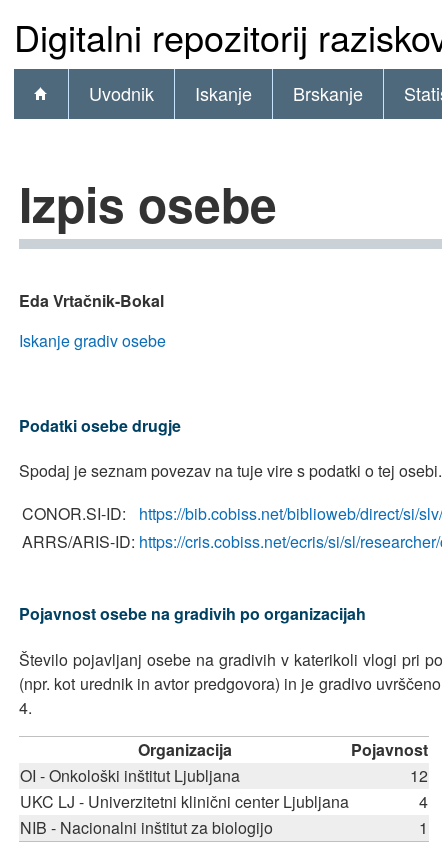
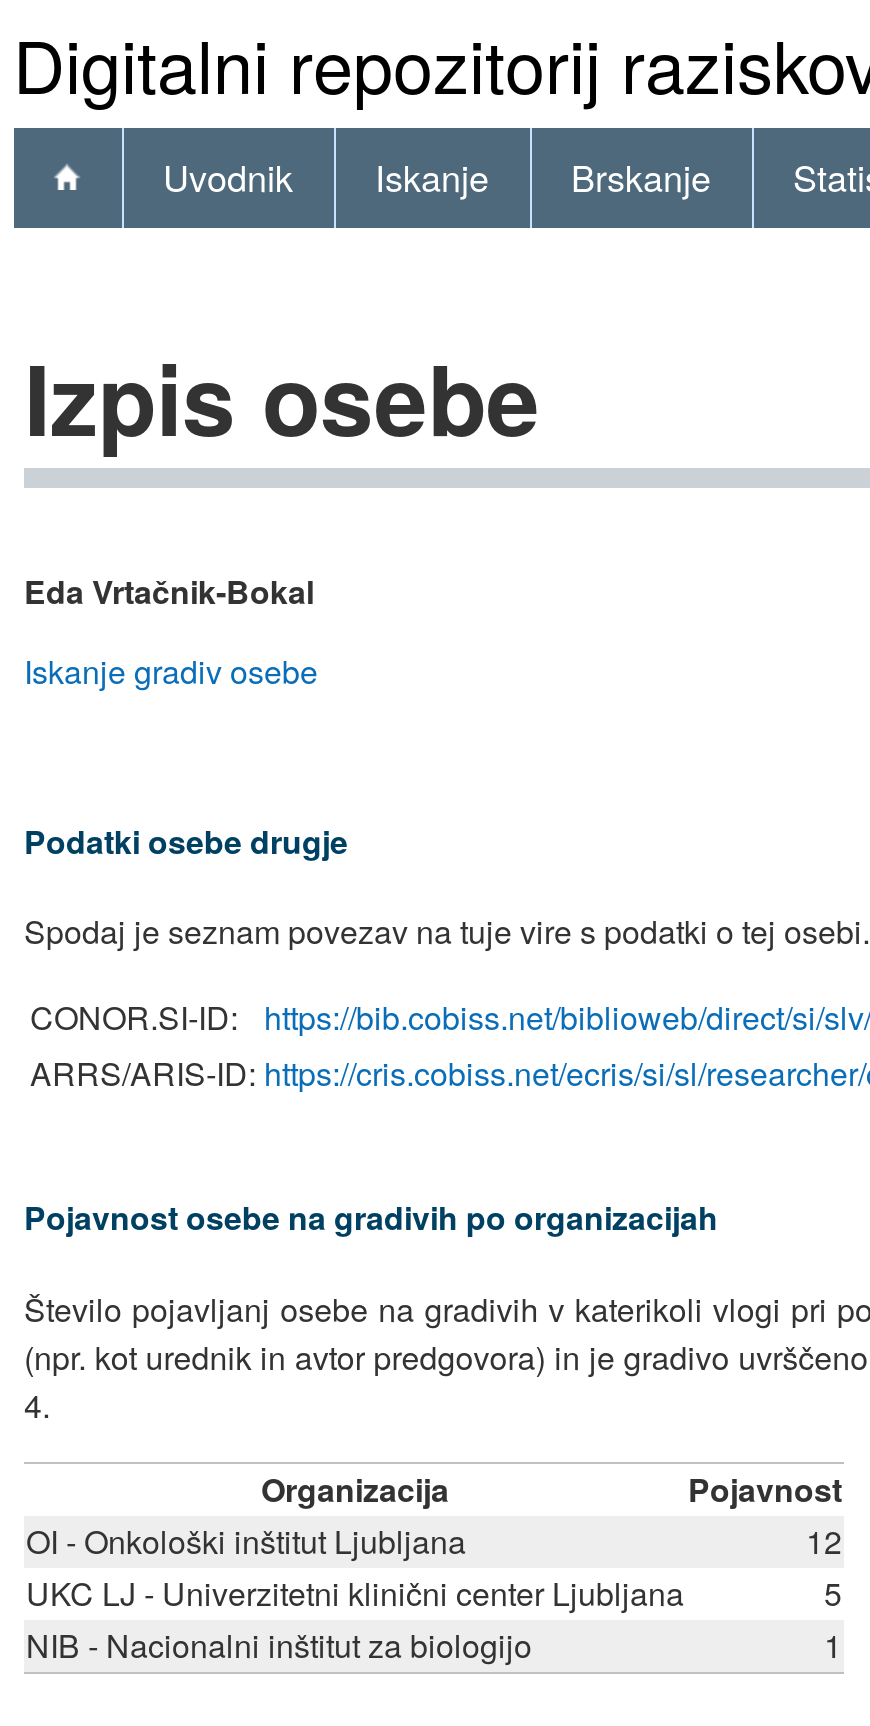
- 4
+ 5
